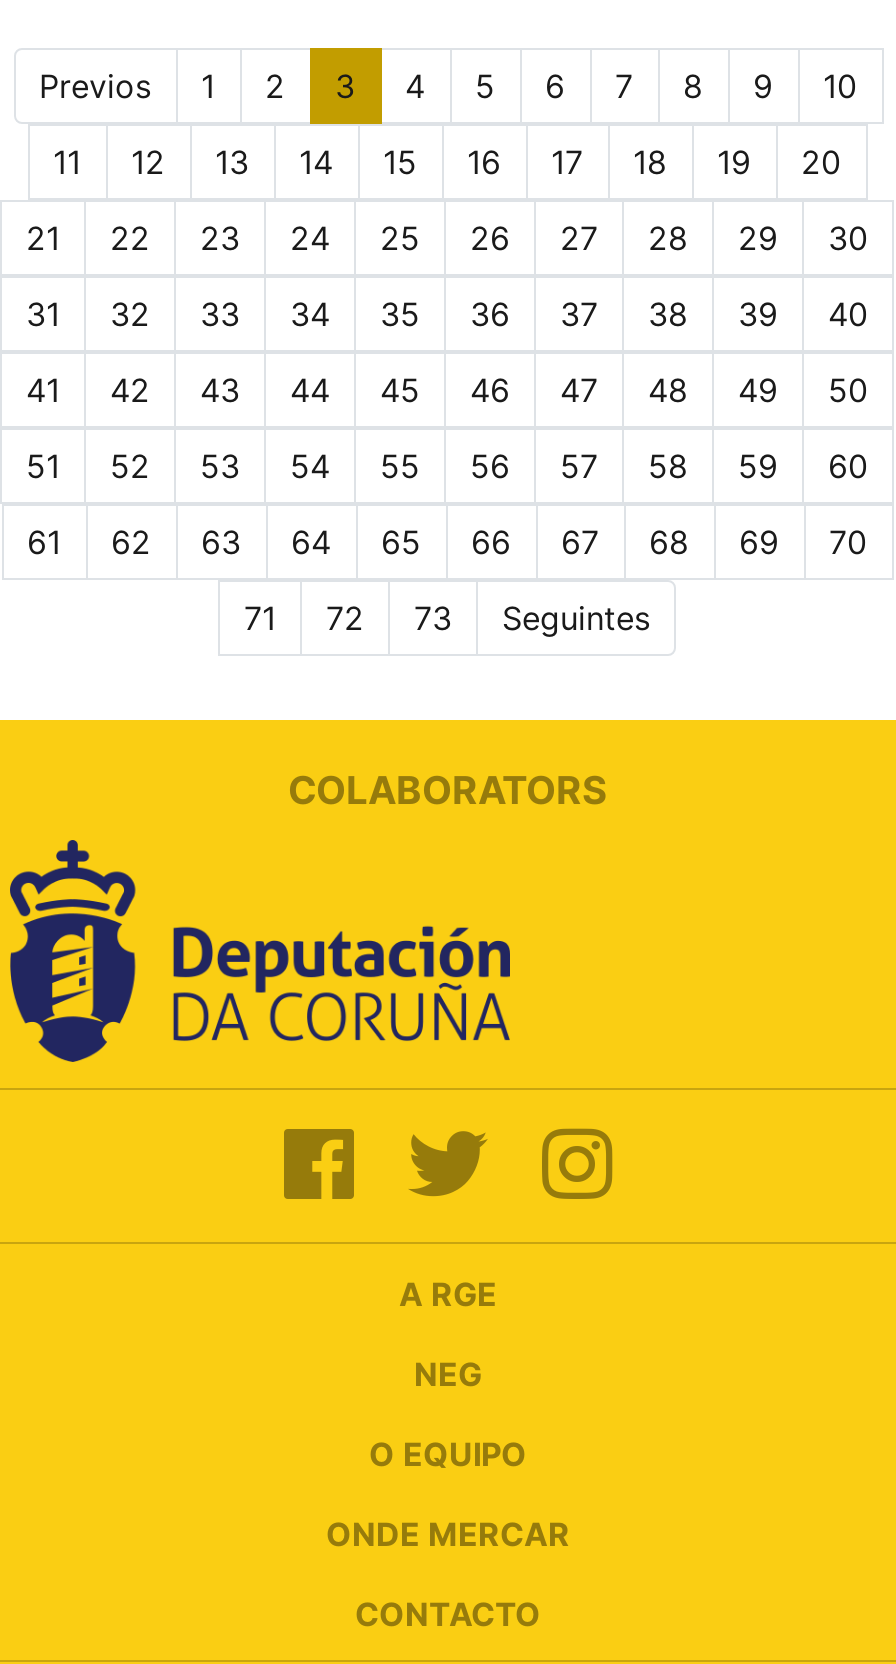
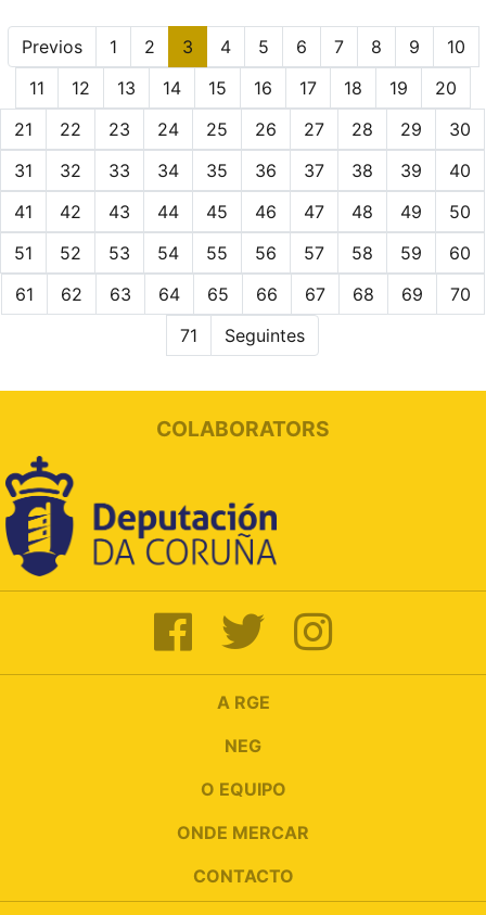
- 72
- 73
